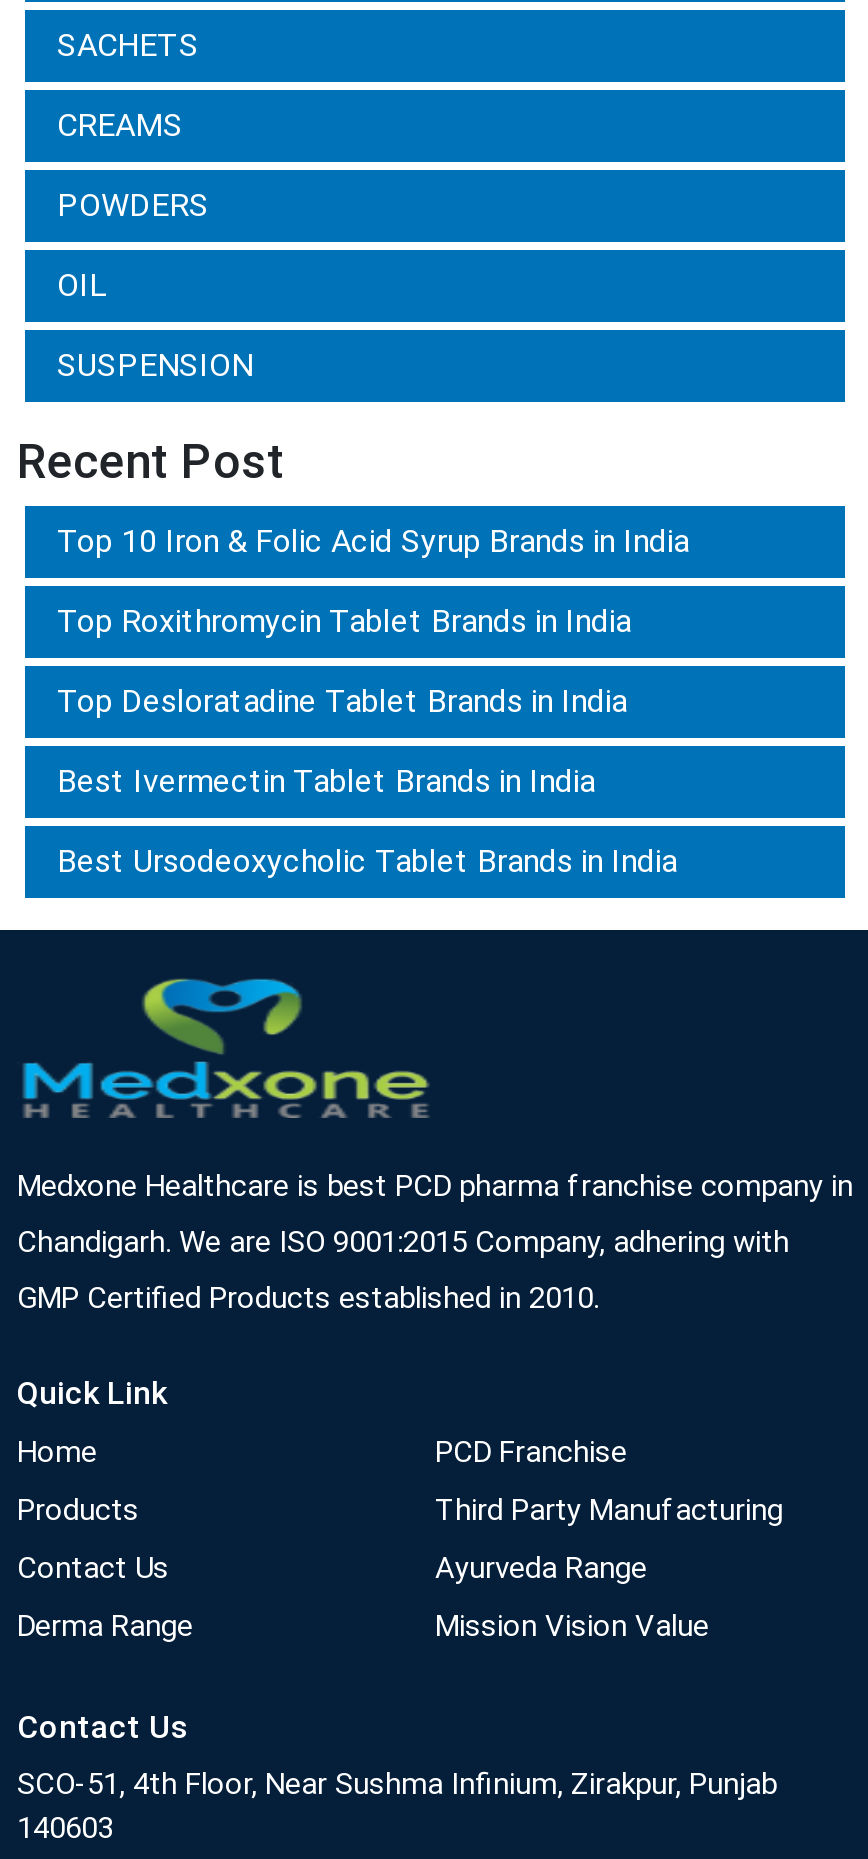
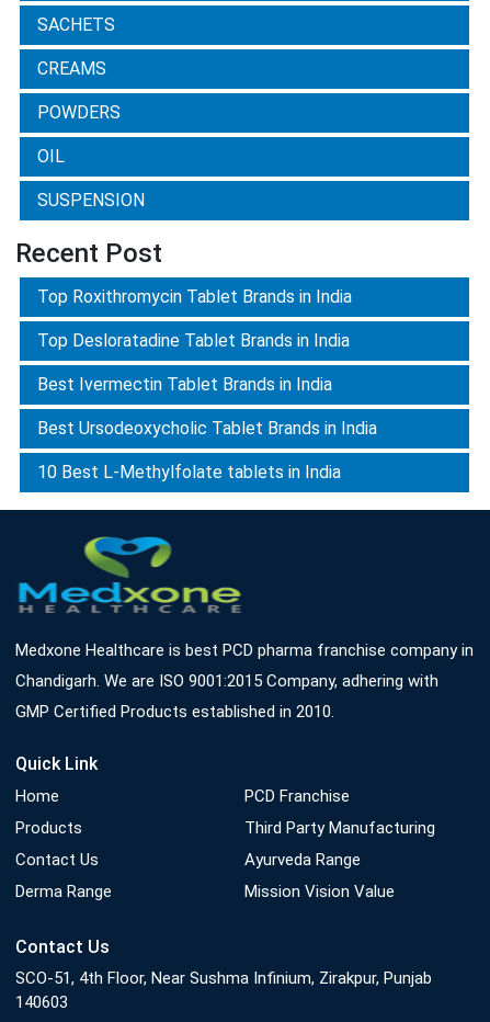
- Top 10 Iron & Folic Acid Syrup Brands in India

moved up: Top Roxithromycin Tablet Brands in India | Top Desloratadine Tablet Brands in India | Best Ivermectin Tablet Brands in India | Best Ursodeoxycholic Tablet Brands in India

+ 10 Best L-Methylfolate tablets in India
